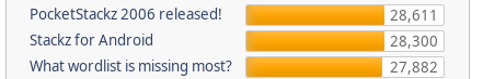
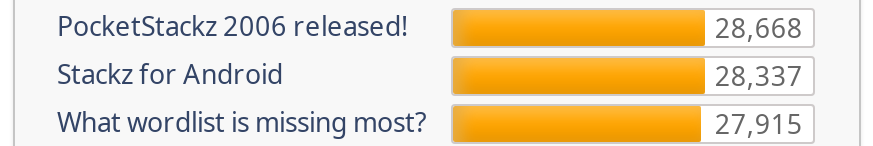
- 28,611
+ 28,668

- 28,300
+ 28,337

- 27,882
+ 27,915
